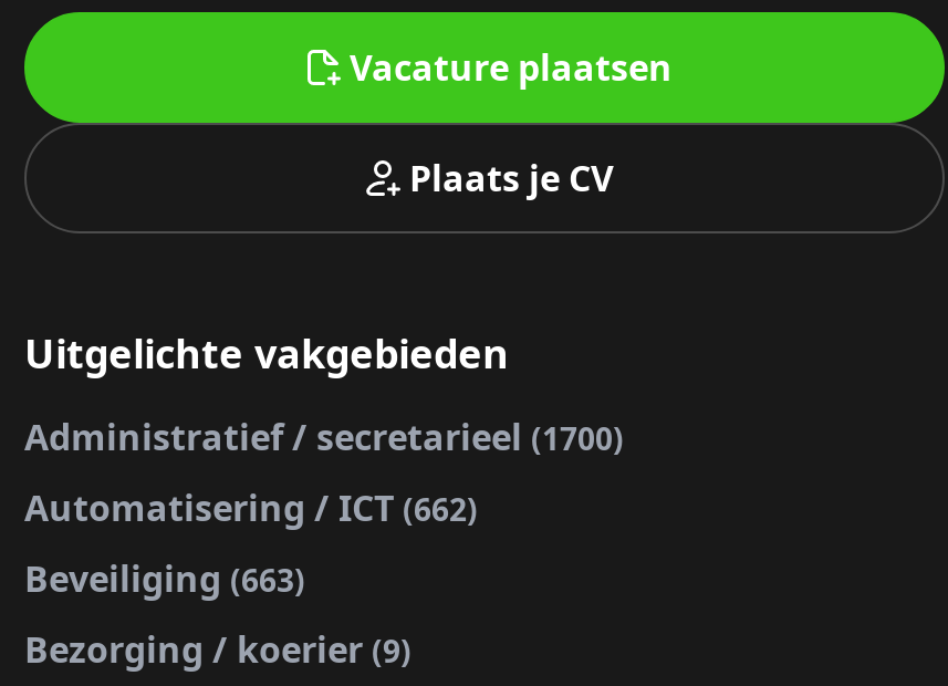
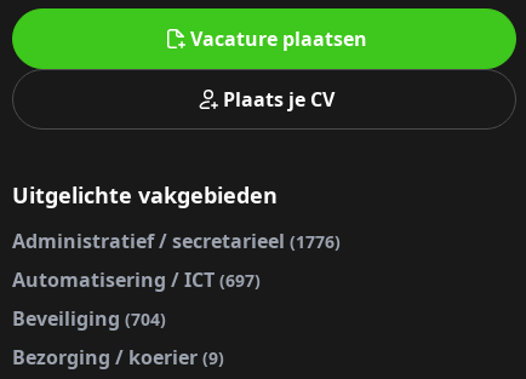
- Administratief / secretarieel (1700)
+ Administratief / secretarieel (1776)

- Automatisering / ICT (662)
+ Automatisering / ICT (697)

- Beveiliging (663)
+ Beveiliging (704)
